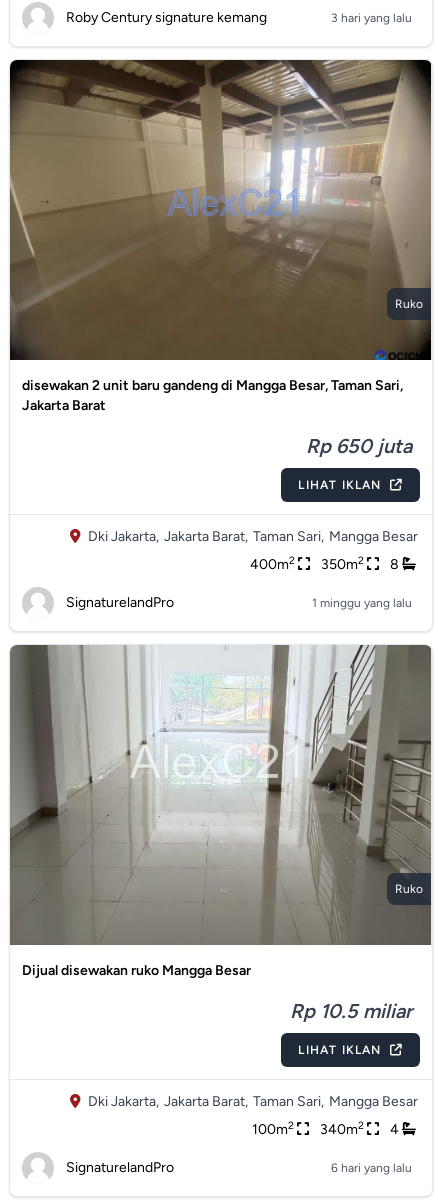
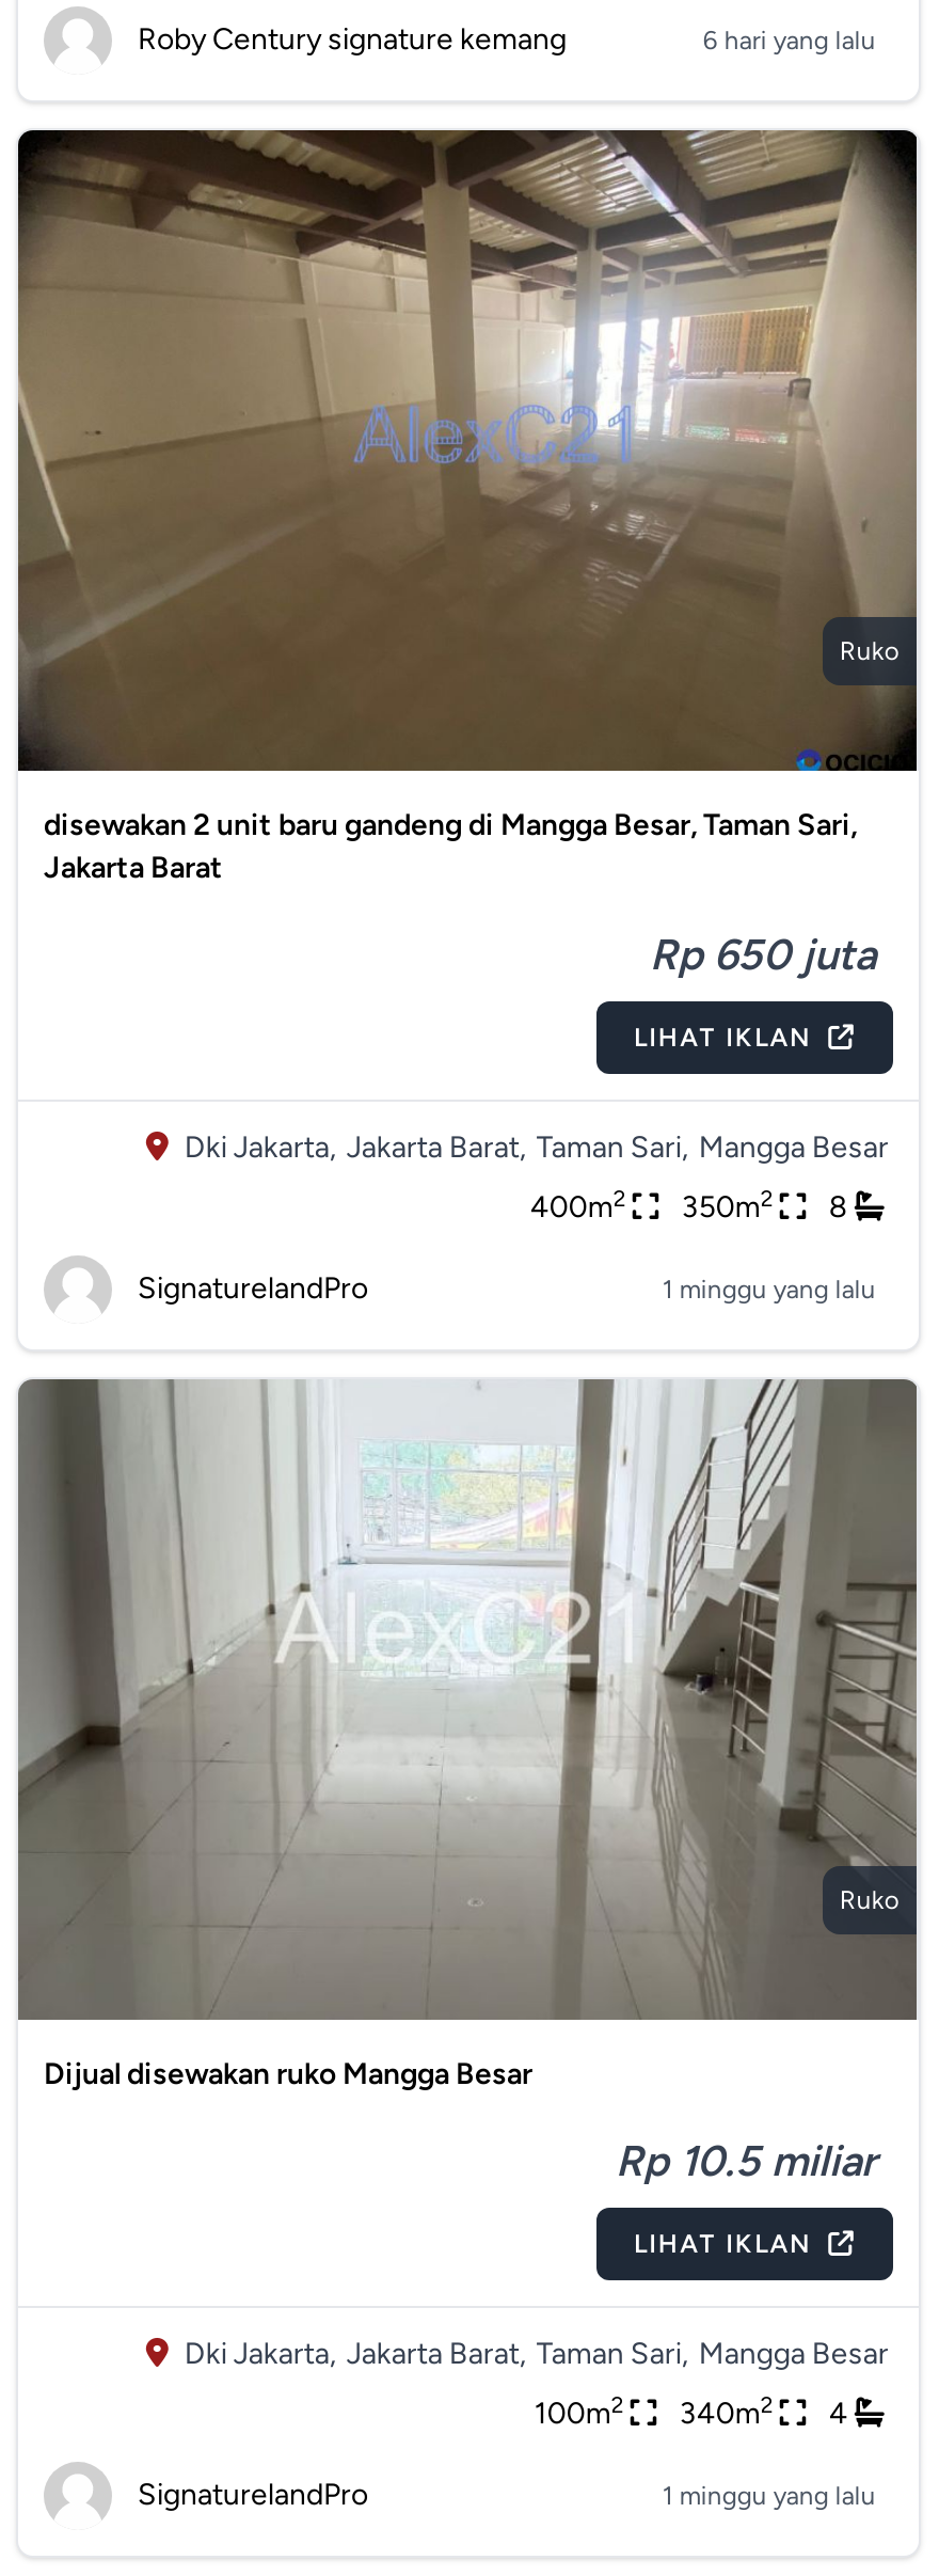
- 3 hari yang lalu

moved up: 6 hari yang lalu

+ 1 minggu yang lalu
